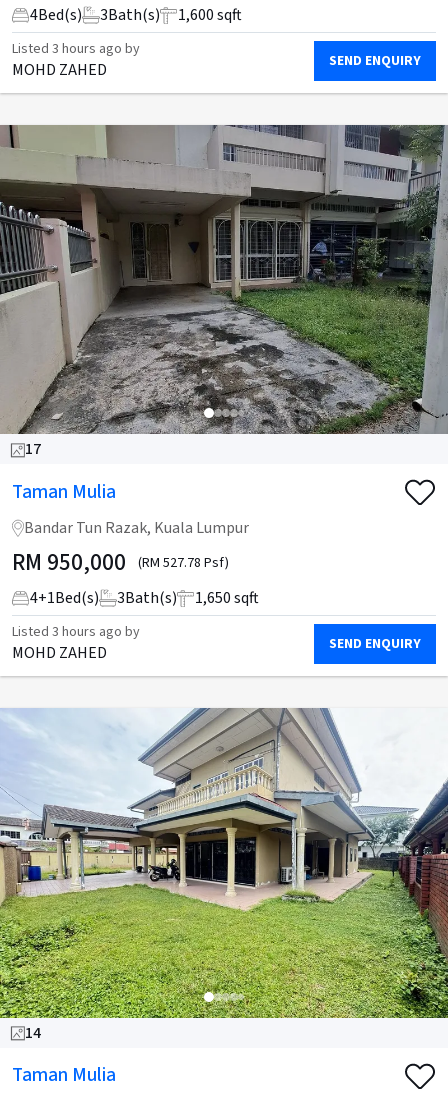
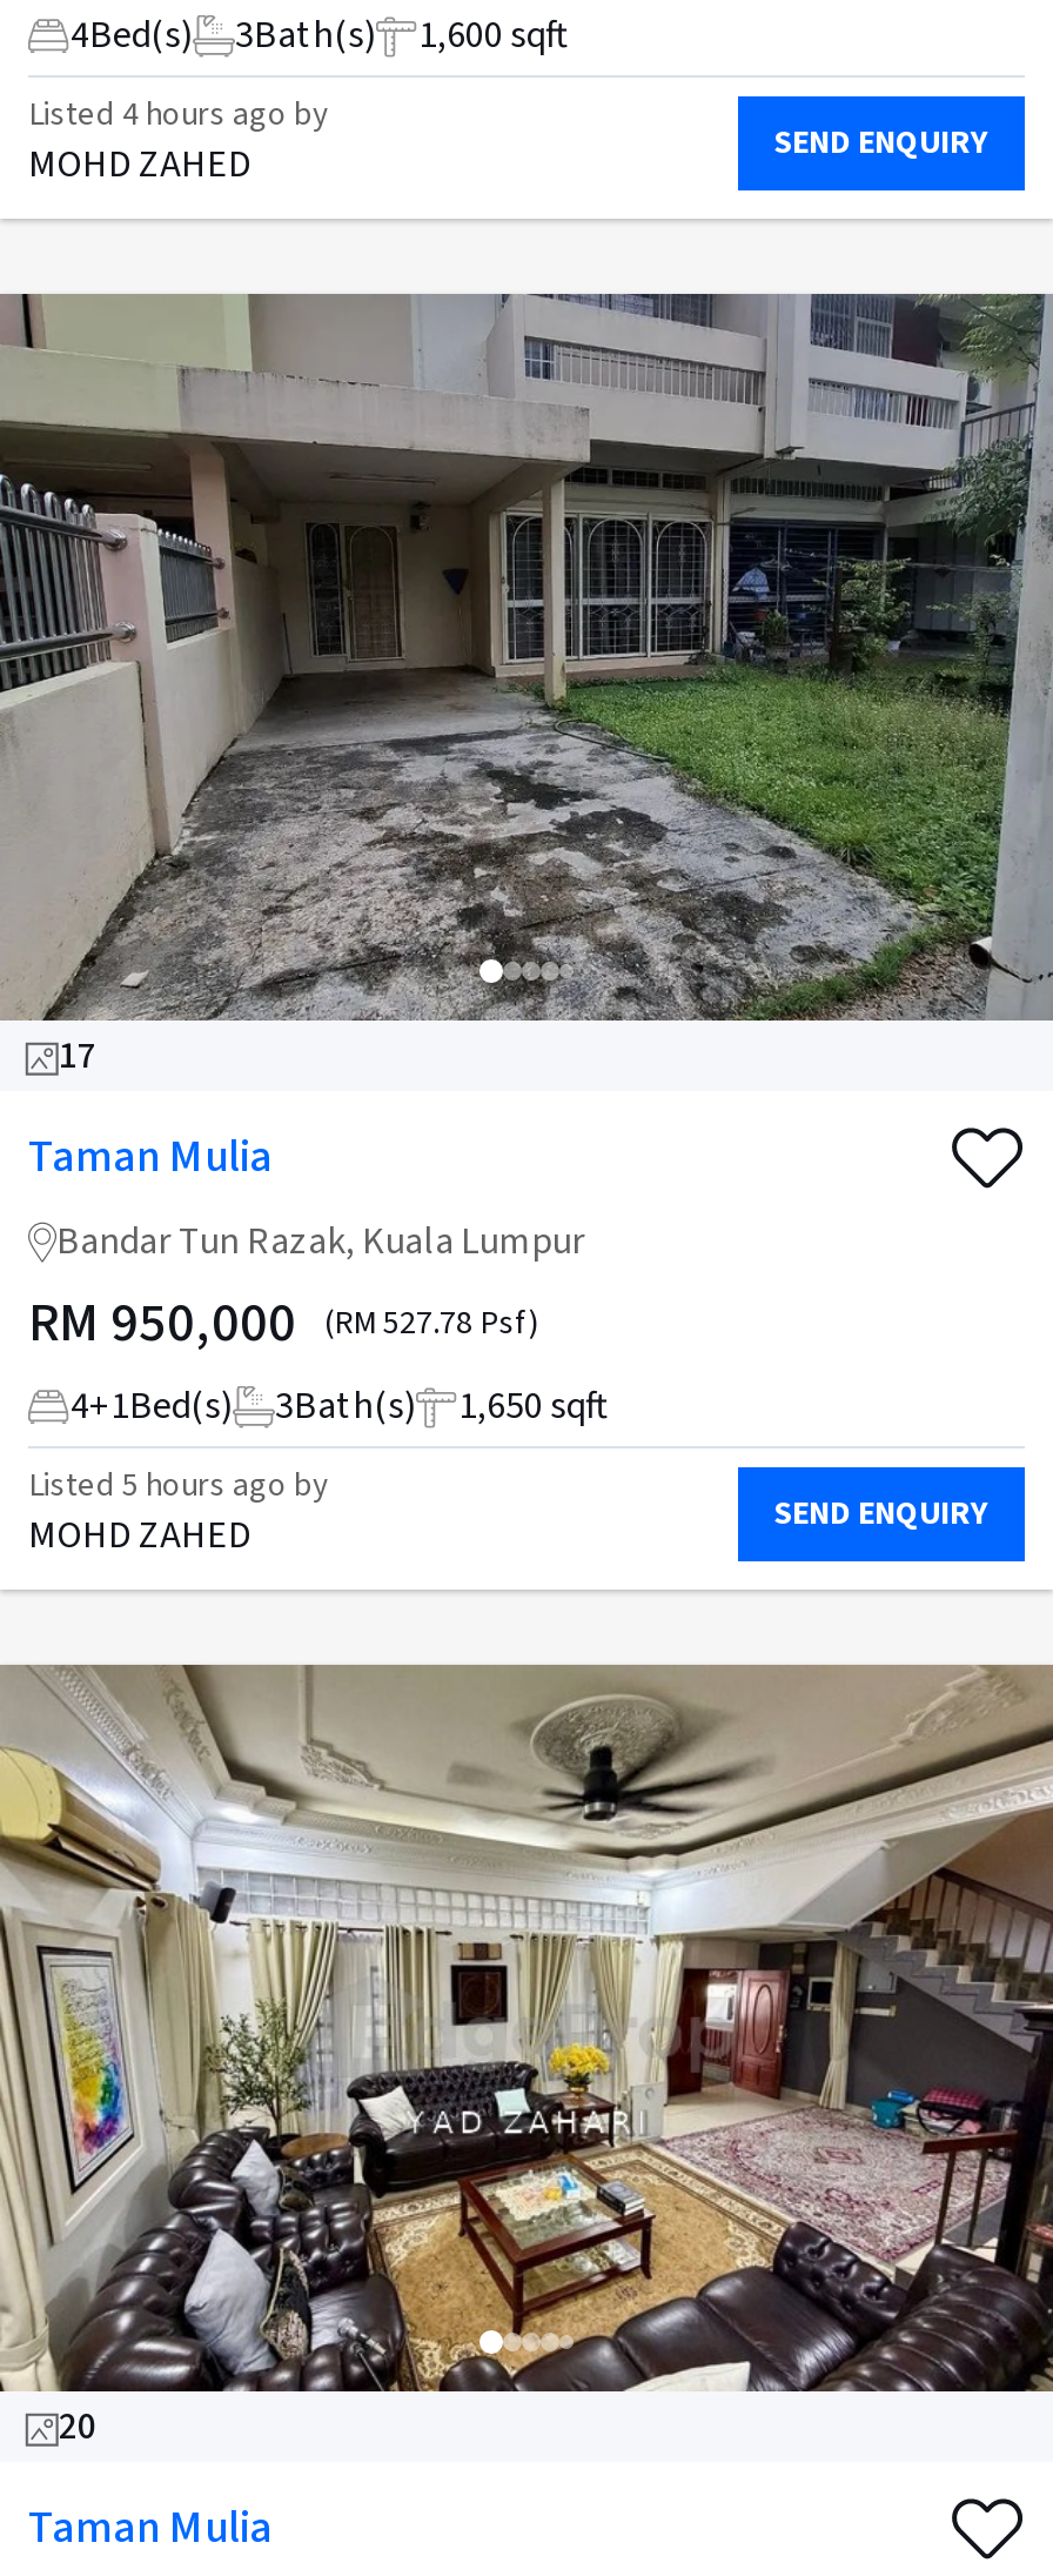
- Listed 3 hours ago by
+ Listed 4 hours ago by

- Listed 3 hours ago by
+ Listed 5 hours ago by

- [image]
- 14
+ [image]
+ 20
